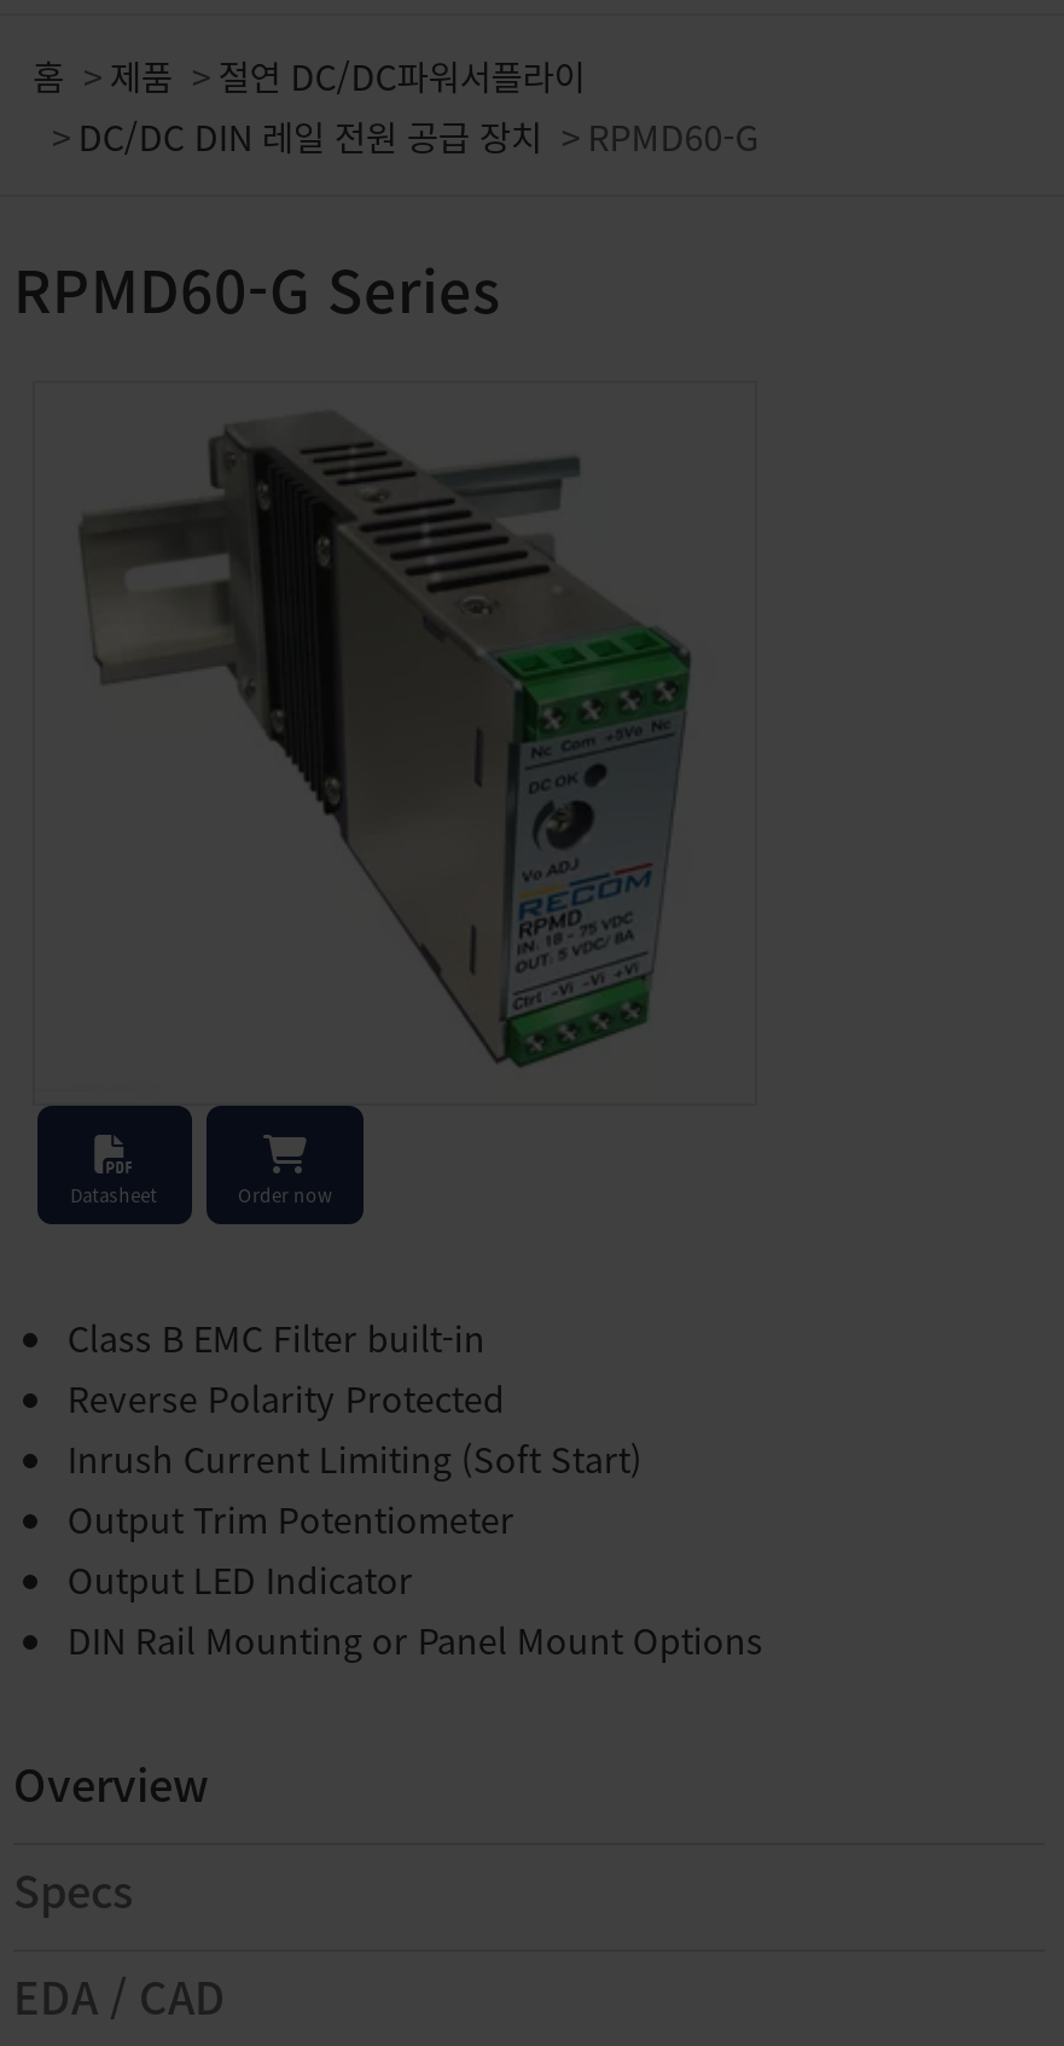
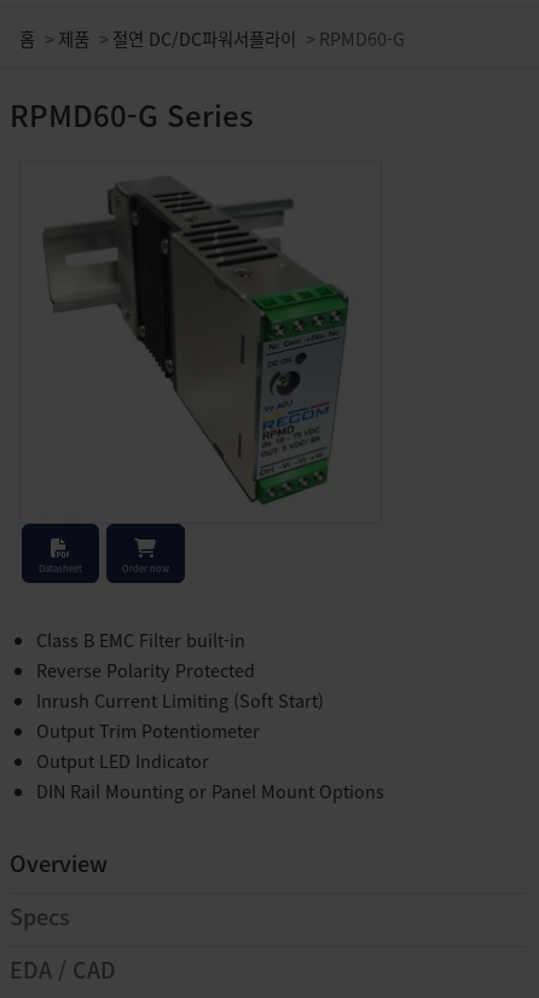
- DC/DC DIN 레일 전원 공급 장치
